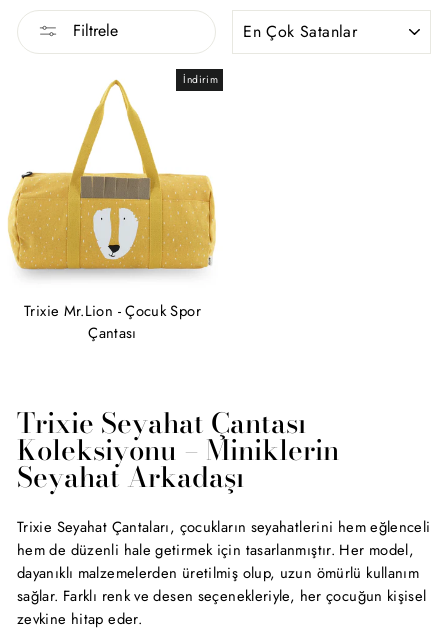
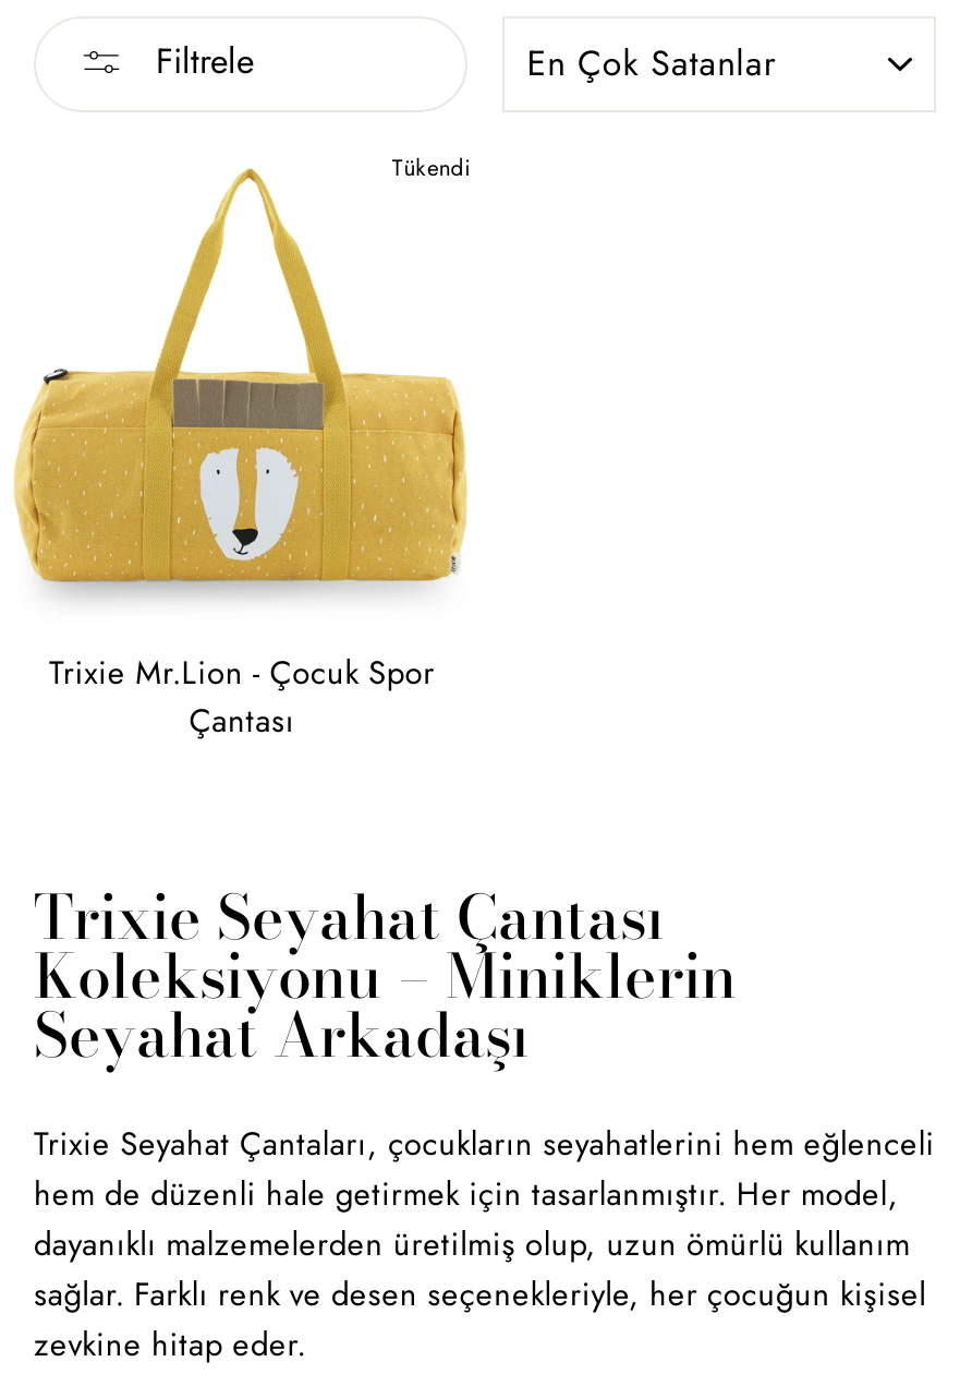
- İndirim
+ Tükendi
